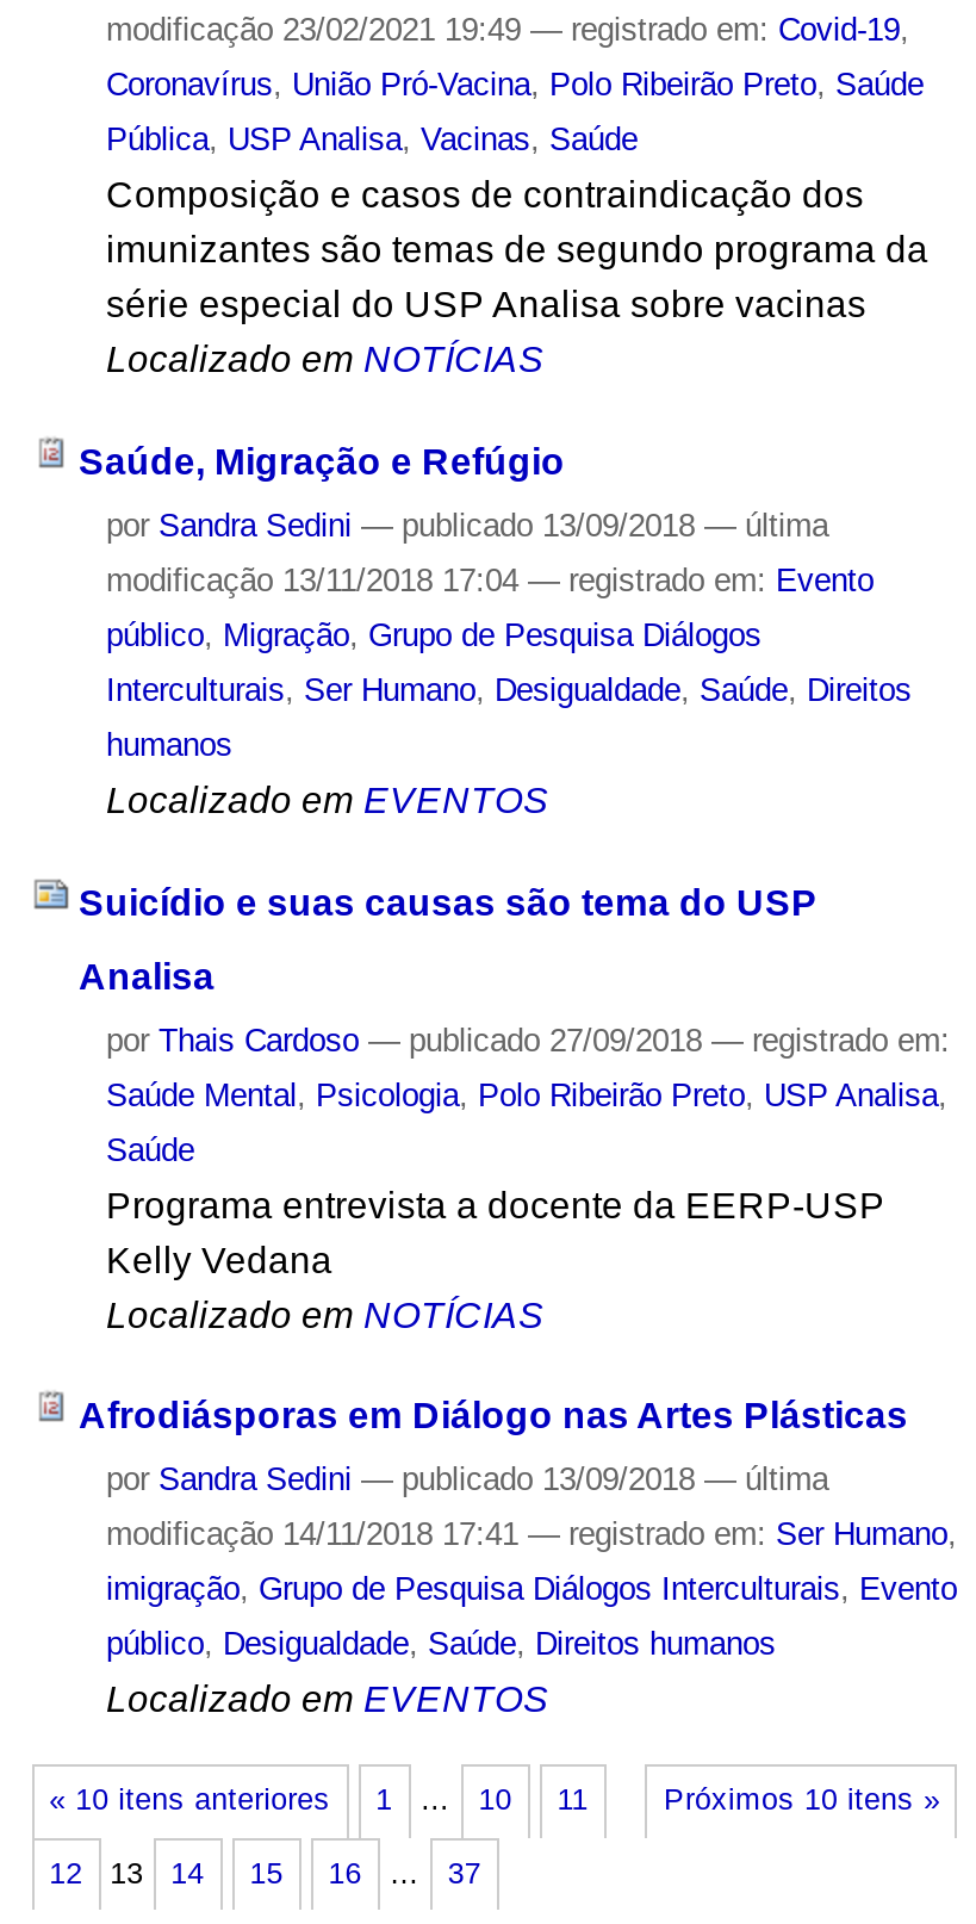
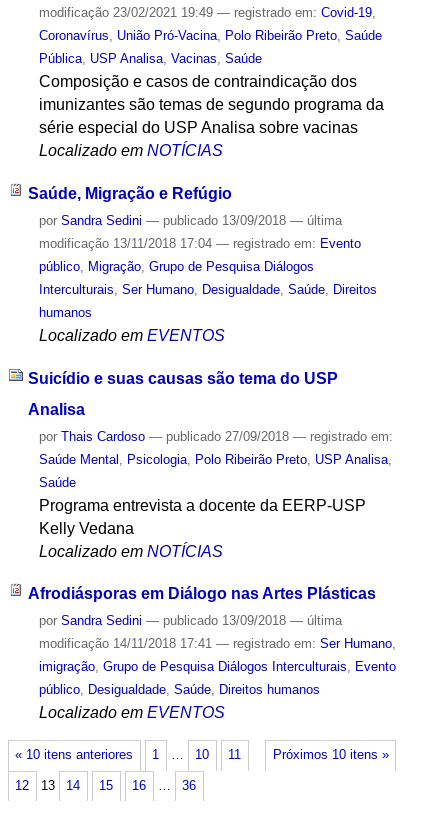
- 12 13 14 15 16 … 37
+ 12 13 14 15 16 … 36
